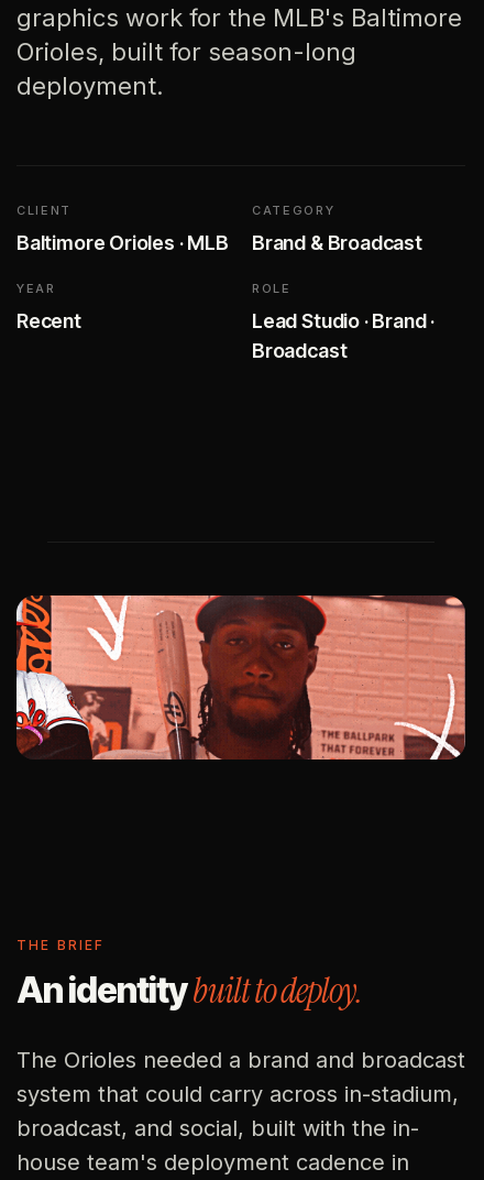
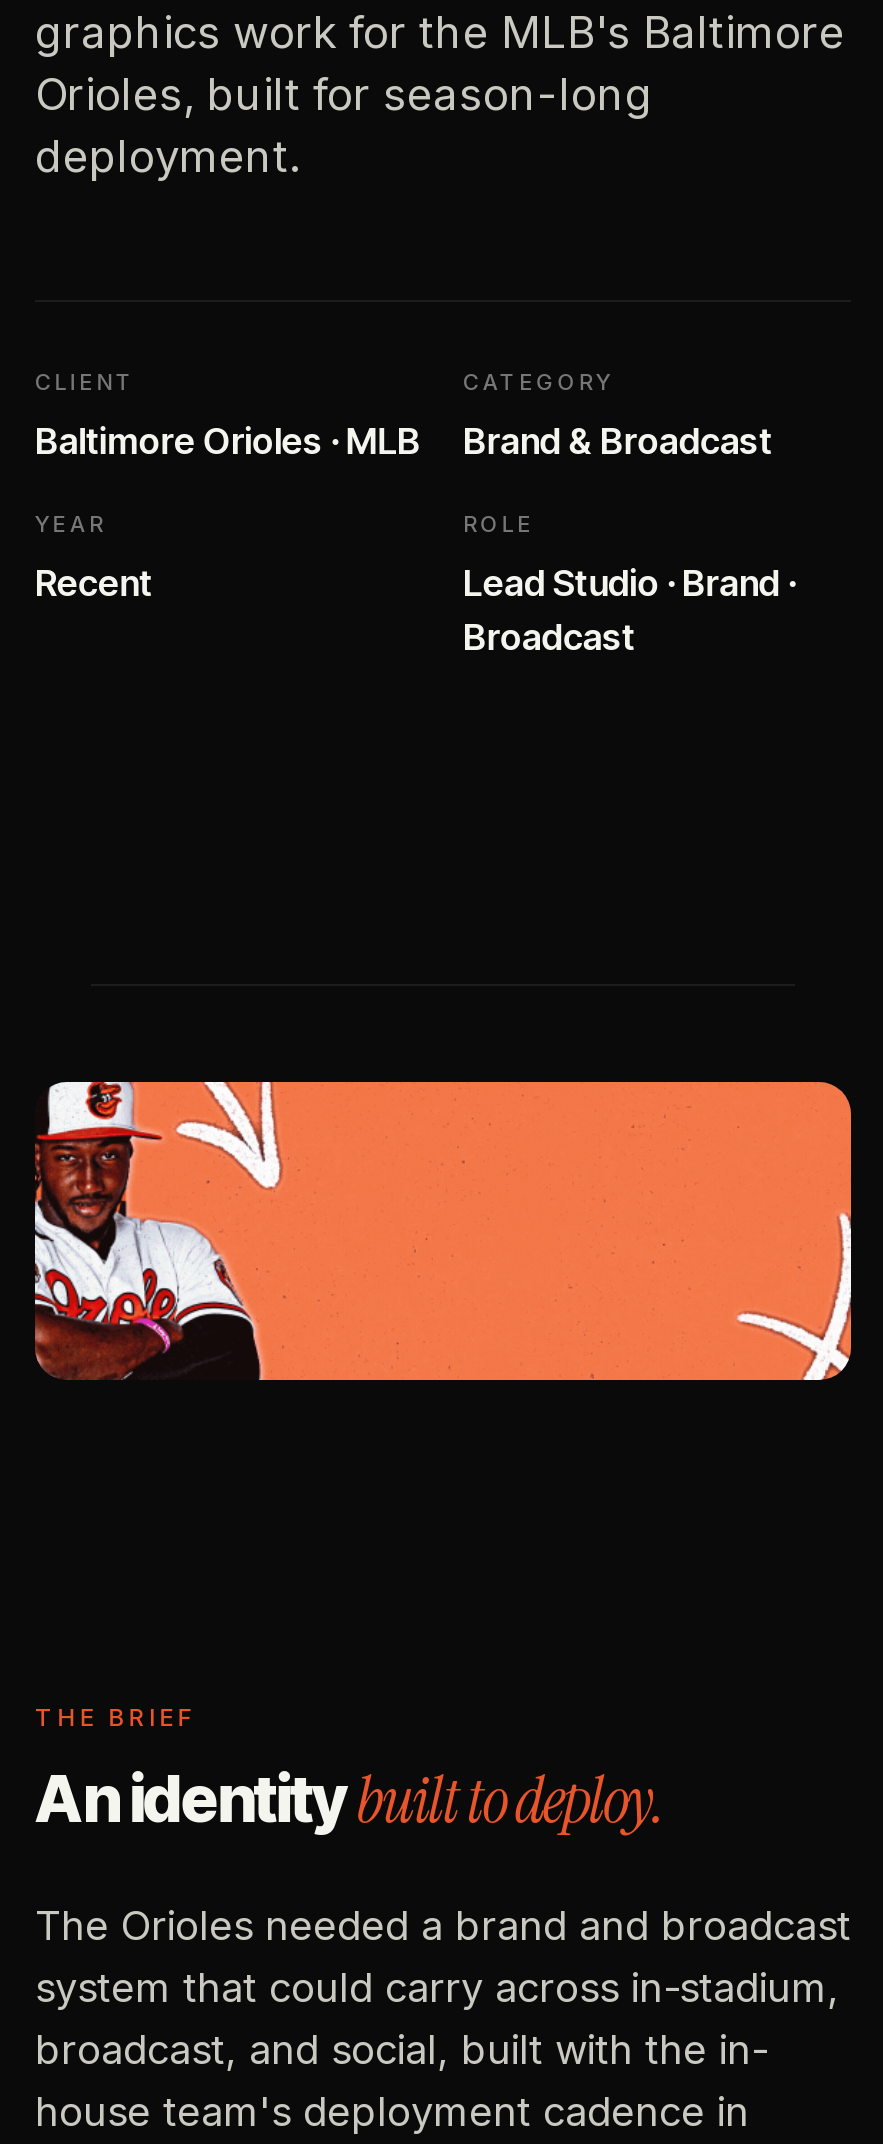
- [image]
+ [image]
